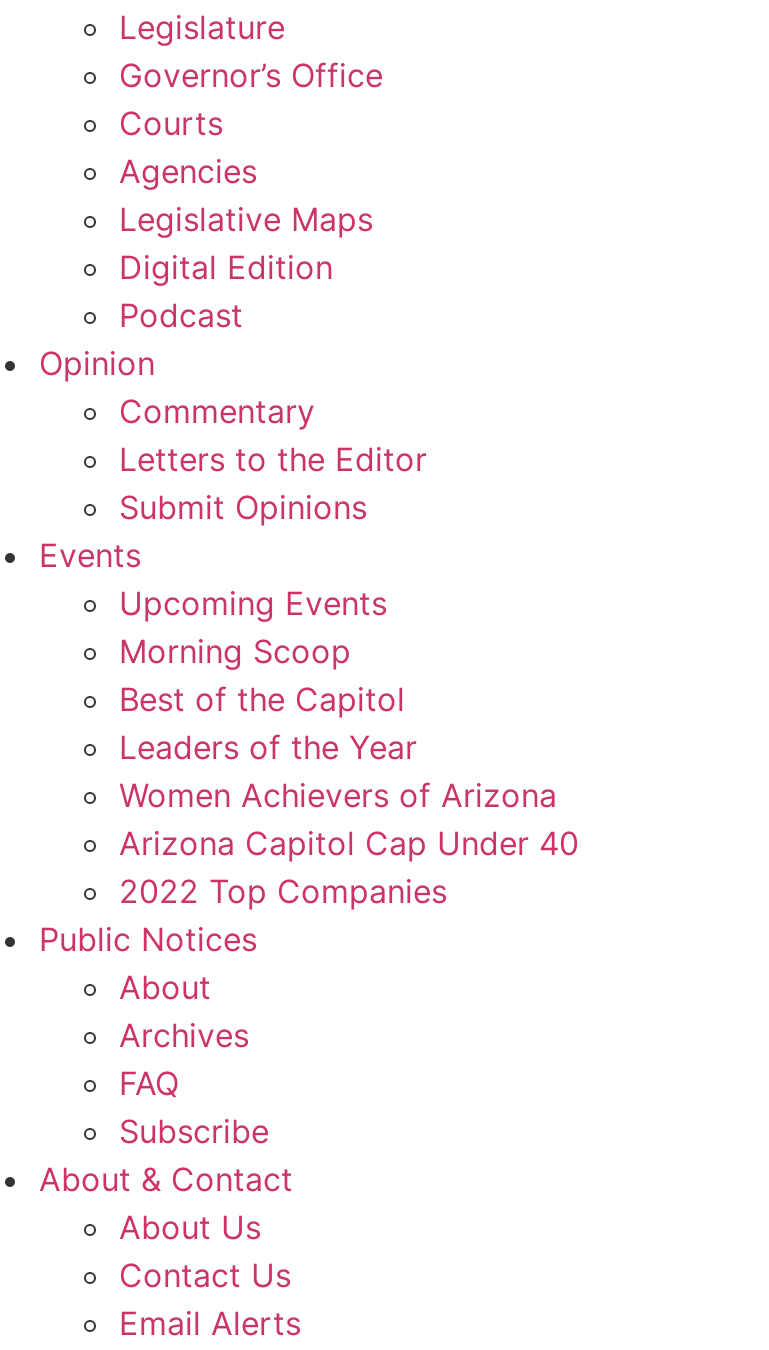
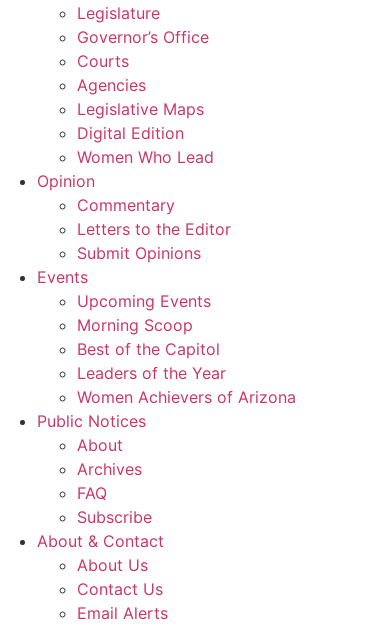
- Podcast
+ Women Who Lead

- Arizona Capitol Cap Under 40
- 2022 Top Companies
